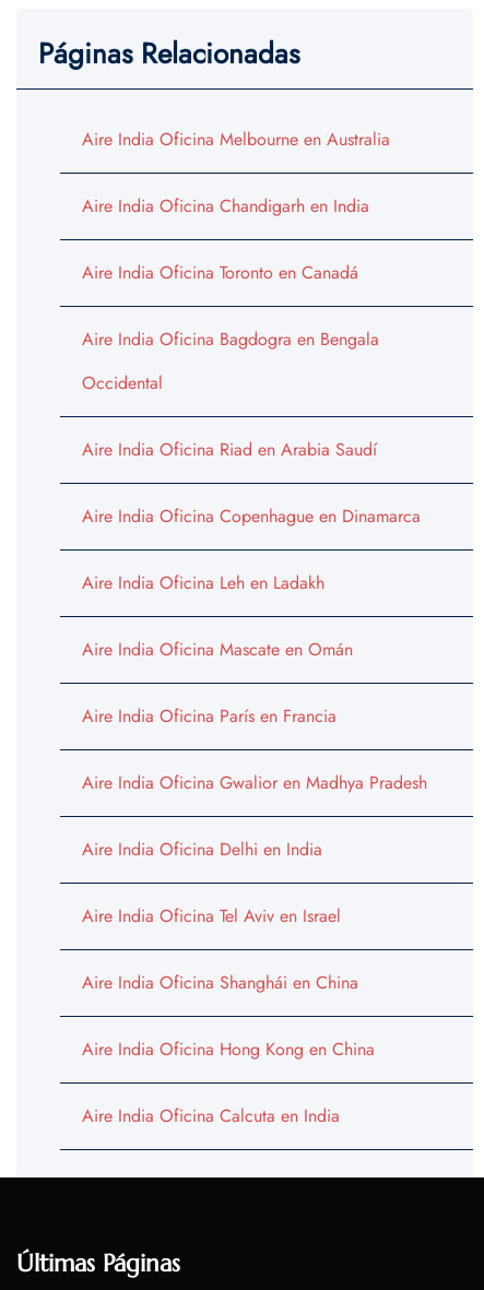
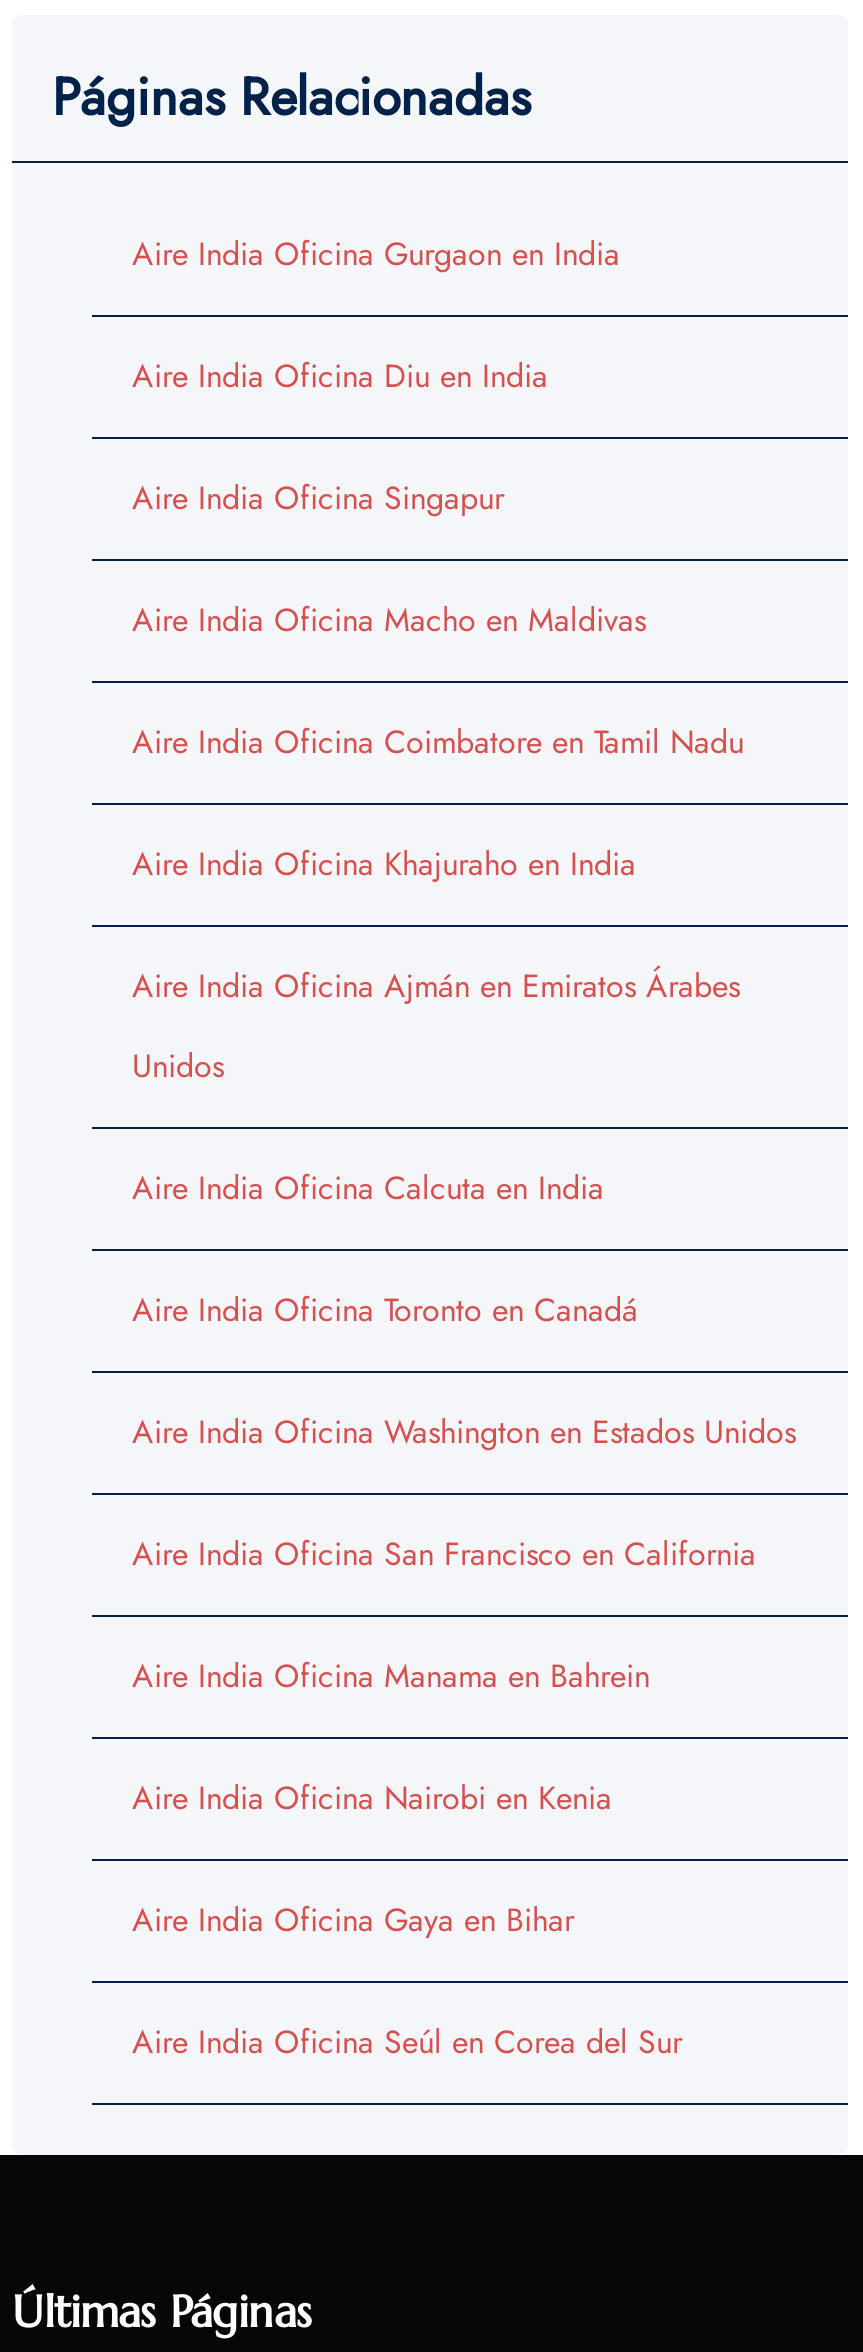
- Aire India Oficina Melbourne en Australia
- Aire India Oficina Chandigarh en India
+ Aire India Oficina Gurgaon en India
+ Aire India Oficina Diu en India
+ Aire India Oficina Singapur
+ Aire India Oficina Macho en Maldivas
+ Aire India Oficina Coimbatore en Tamil Nadu
+ Aire India Oficina Khajuraho en India
+ Aire India Oficina Ajmán en Emiratos Árabes
+ Unidos

moved down: Aire India Oficina Toronto en Canadá

- Aire India Oficina Bagdogra en Bengala
- Occidental
- Aire India Oficina Riad en Arabia Saudí
- Aire India Oficina Copenhague en Dinamarca
- Aire India Oficina Leh en Ladakh
- Aire India Oficina Mascate en Omán
- Aire India Oficina París en Francia
- Aire India Oficina Gwalior en Madhya Pradesh
- Aire India Oficina Delhi en India
- Aire India Oficina Tel Aviv en Israel
- Aire India Oficina Shanghái en China
- Aire India Oficina Hong Kong en China
+ Aire India Oficina Washington en Estados Unidos
+ Aire India Oficina San Francisco en California
+ Aire India Oficina Manama en Bahrein
+ Aire India Oficina Nairobi en Kenia
+ Aire India Oficina Gaya en Bihar
+ Aire India Oficina Seúl en Corea del Sur

moved up: Aire India Oficina Calcuta en India
